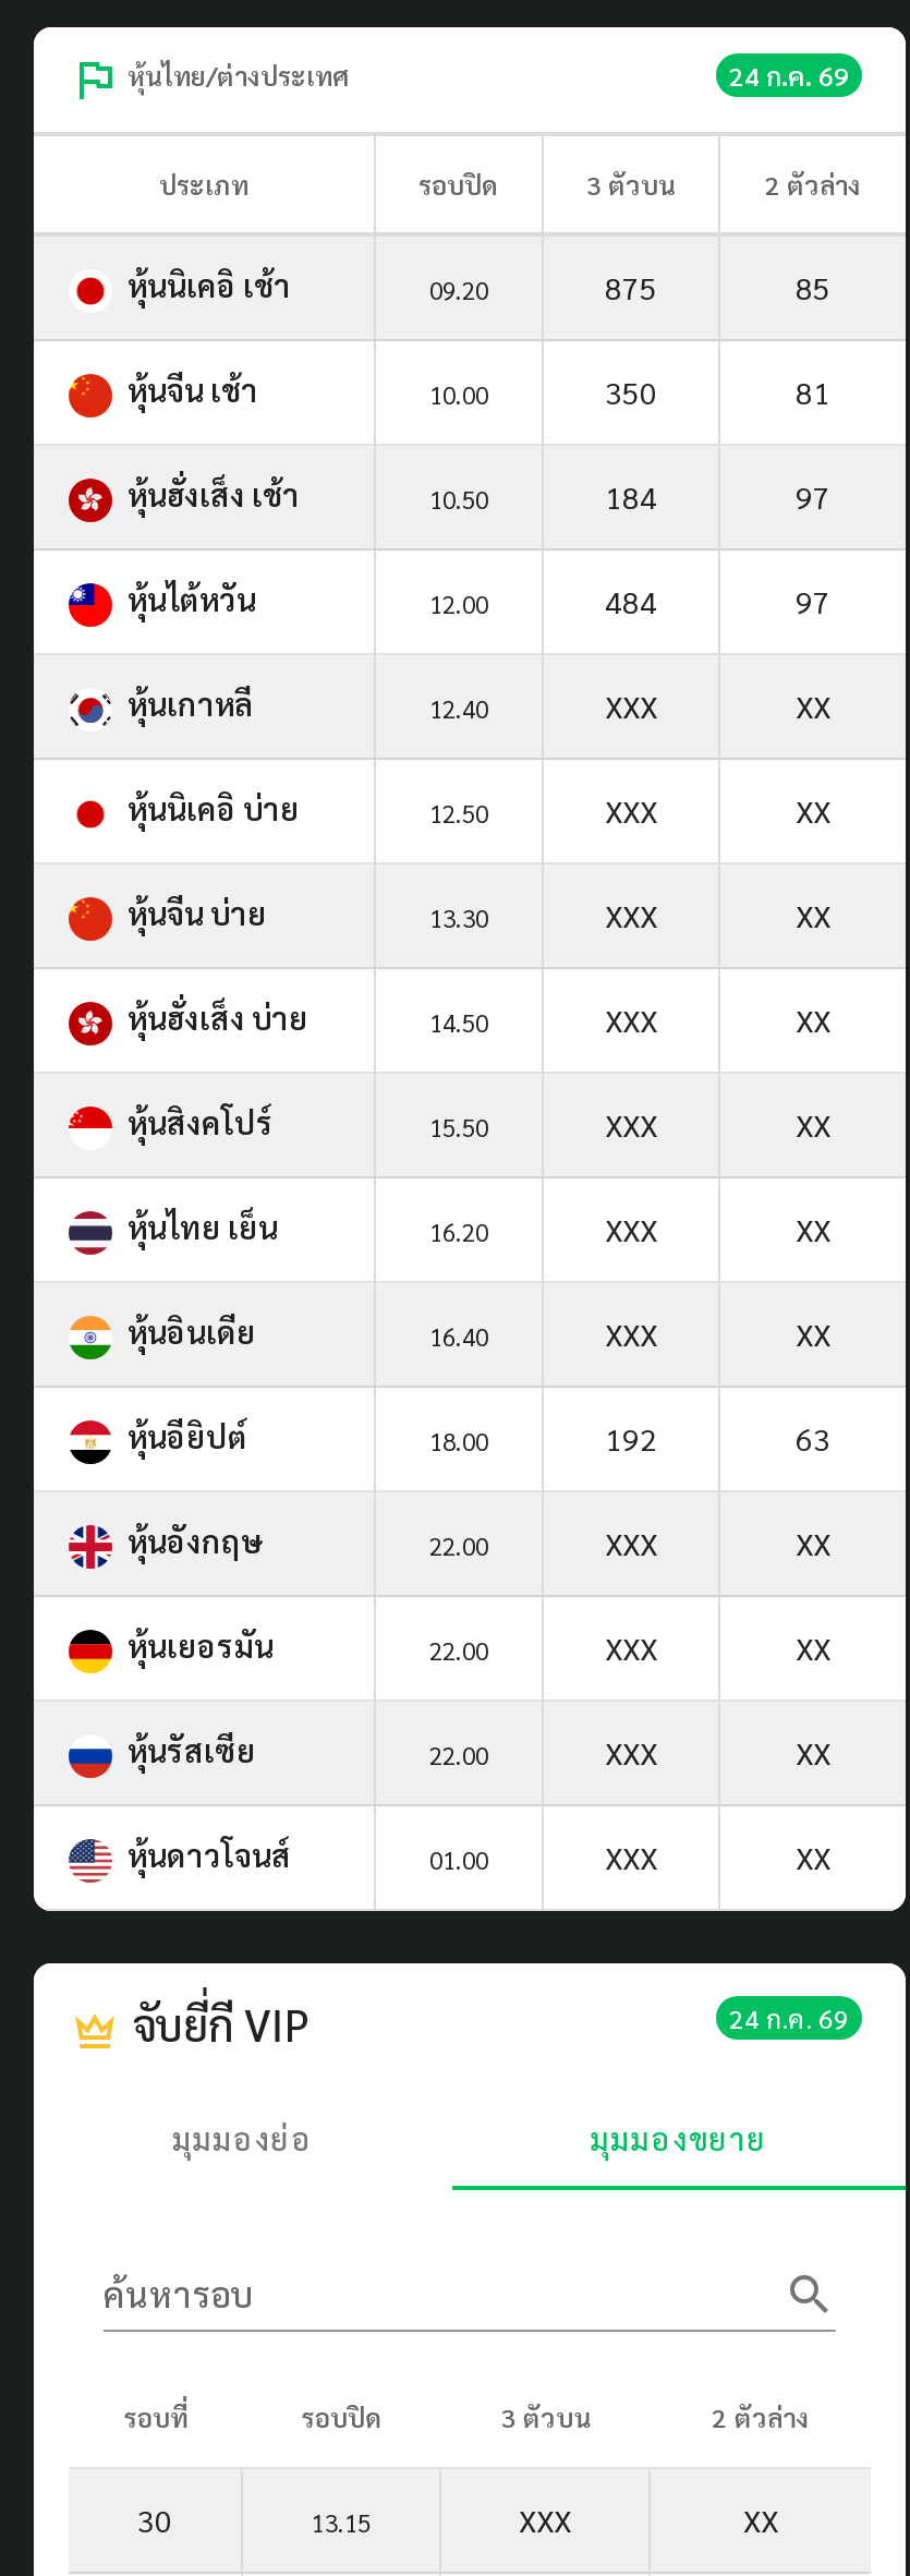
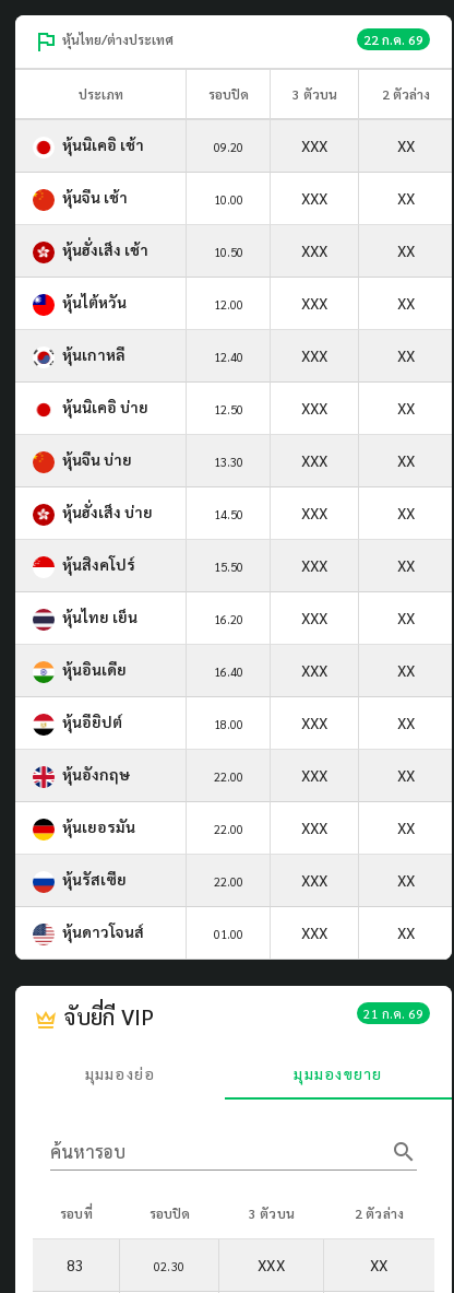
- 24 ก.ค. 69
+ 22 ก.ค. 69

- 875
- 85
+ XXX
+ XX

- 350
- 81
+ XXX
+ XX

- 184
- 97
+ XXX
+ XX

- 484
- 97
+ XXX
+ XX

- 192
- 63
+ XXX
+ XX

- 24 ก.ค. 69
+ 21 ก.ค. 69

- 30
+ 83

- 13.15
+ 02.30
